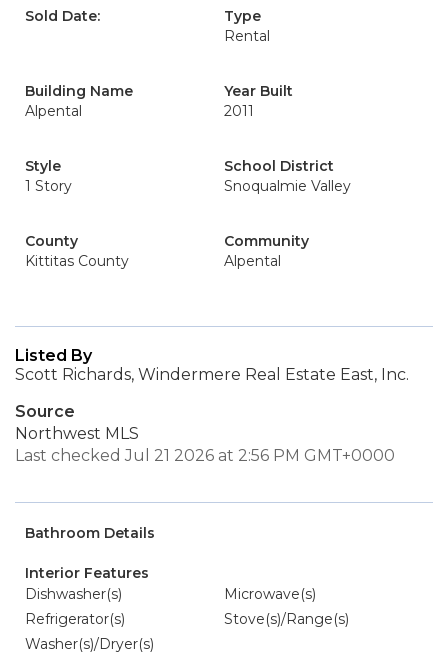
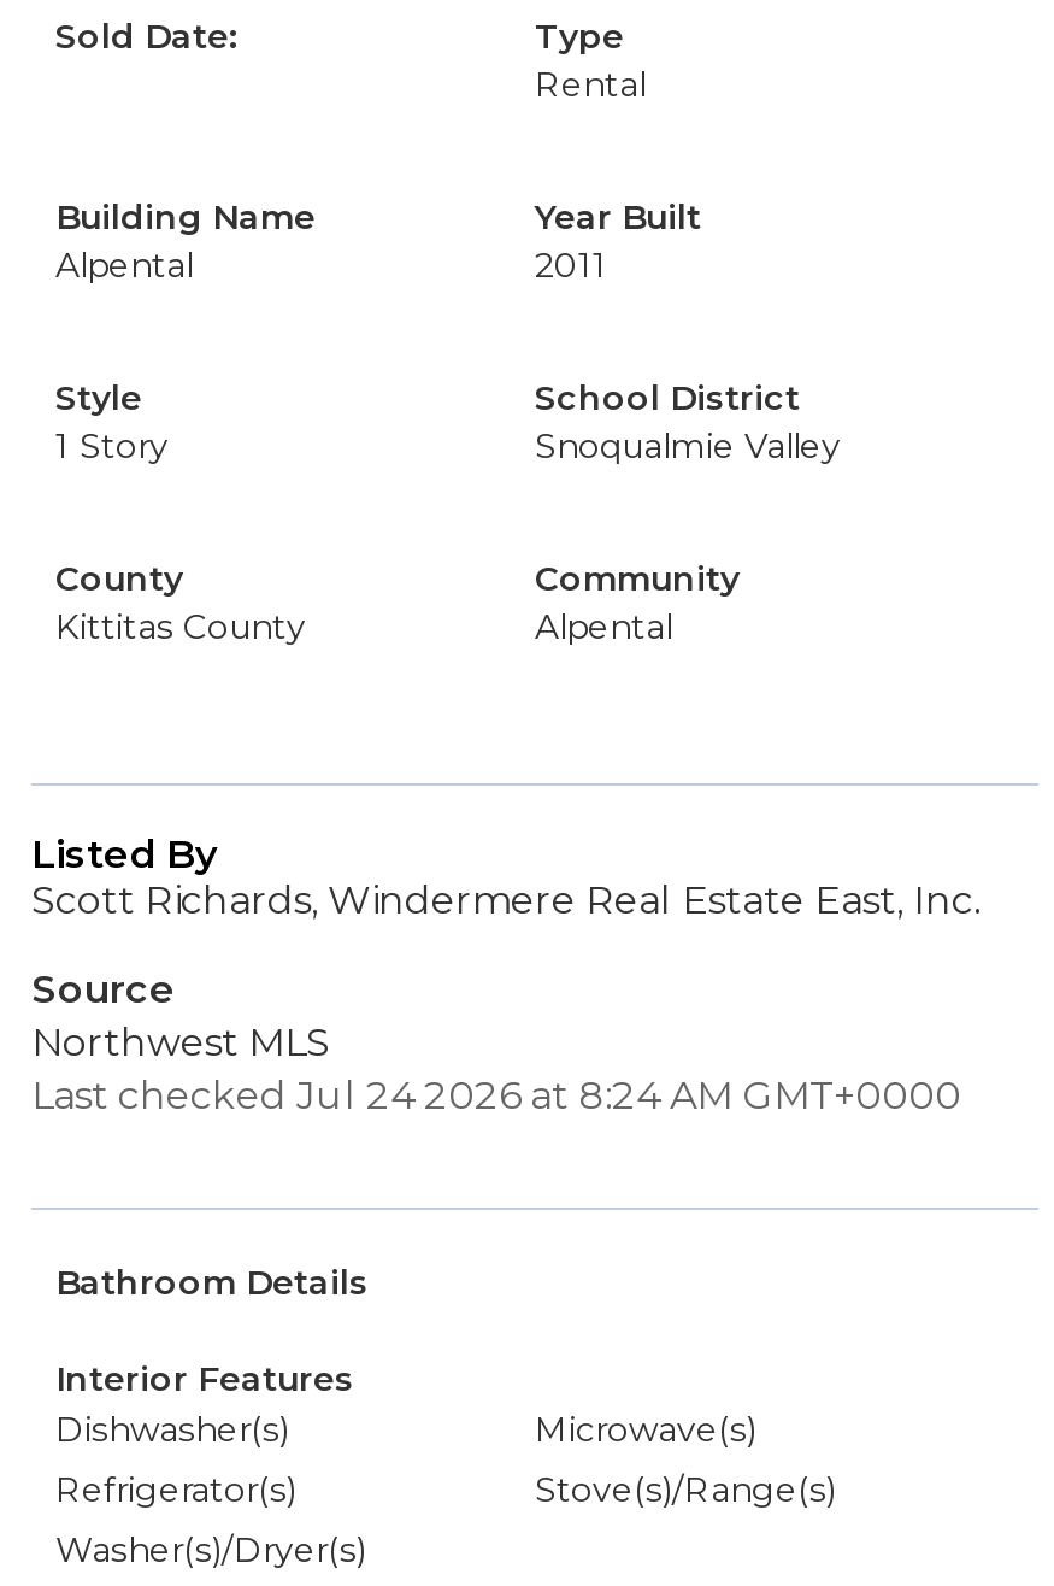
- Last checked Jul 21 2026 at 2:56 PM GMT+0000
+ Last checked Jul 24 2026 at 8:24 AM GMT+0000
